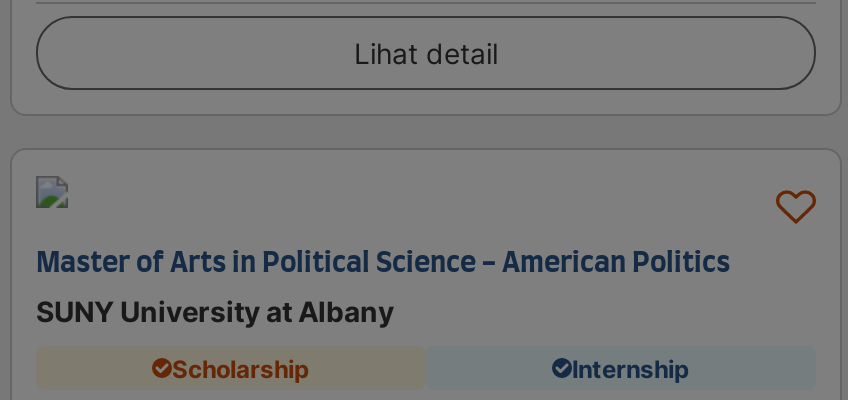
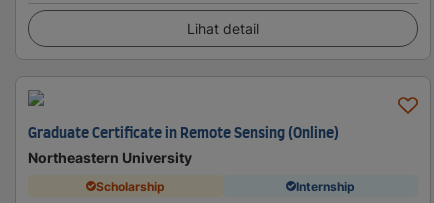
- Master of Arts in Political Science - American Politics
+ Graduate Certificate in Remote Sensing (Online)

- SUNY University at Albany
+ Northeastern University
